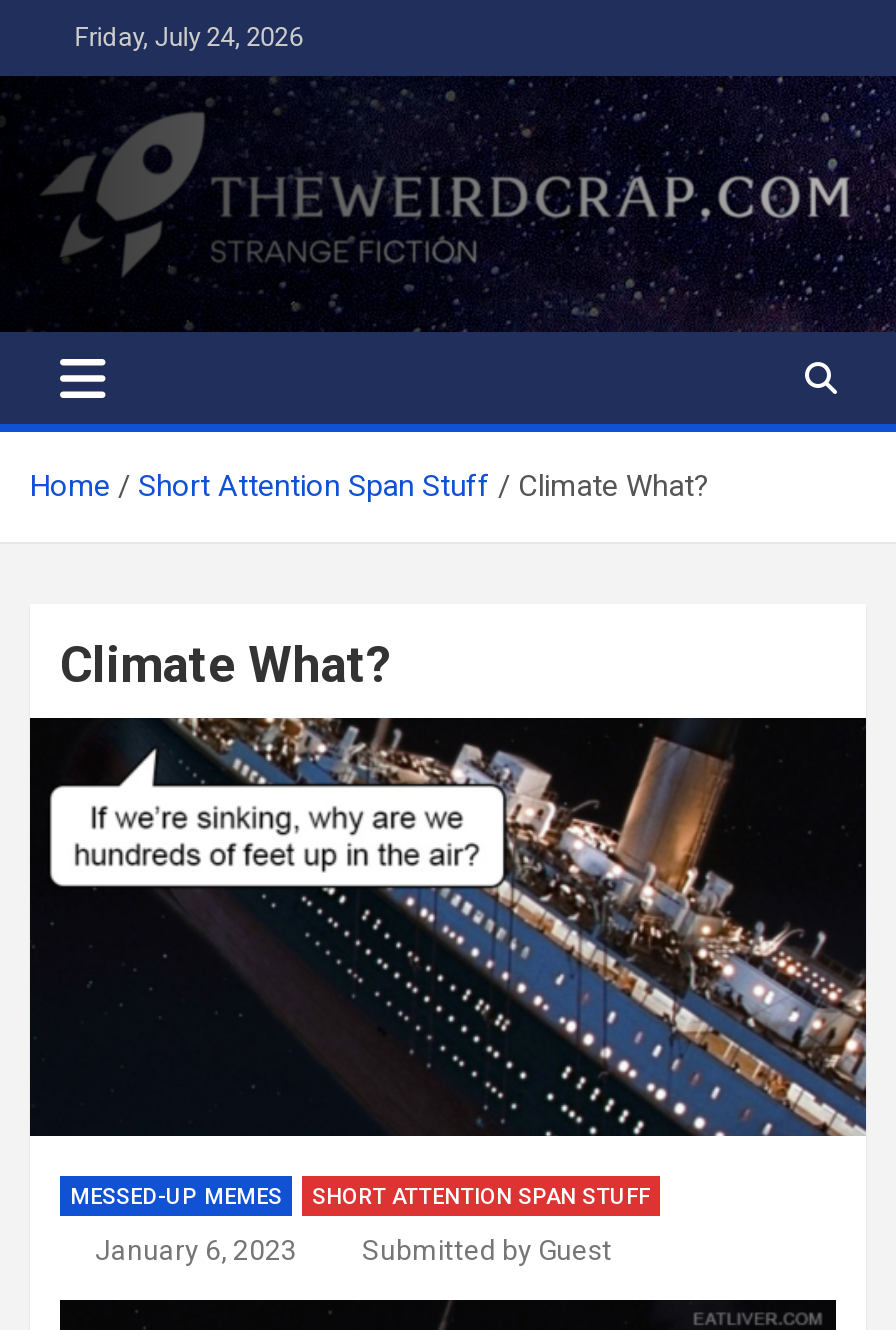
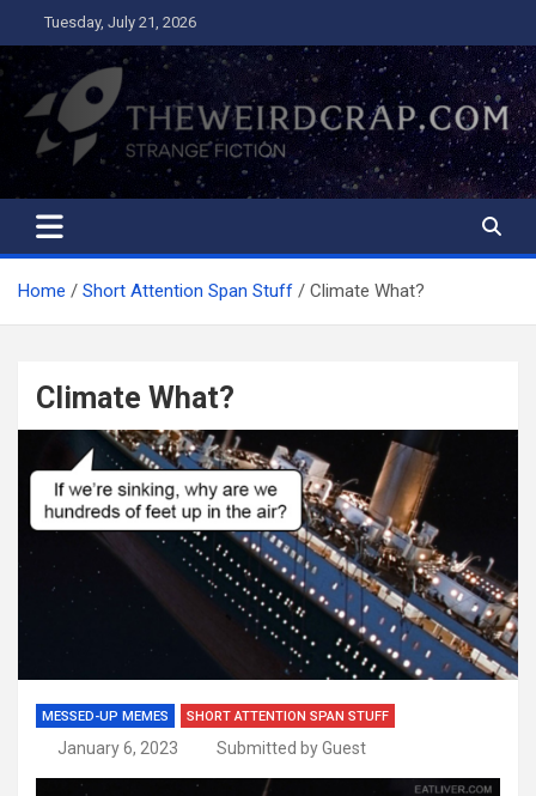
- Friday, July 24, 2026
+ Tuesday, July 21, 2026
